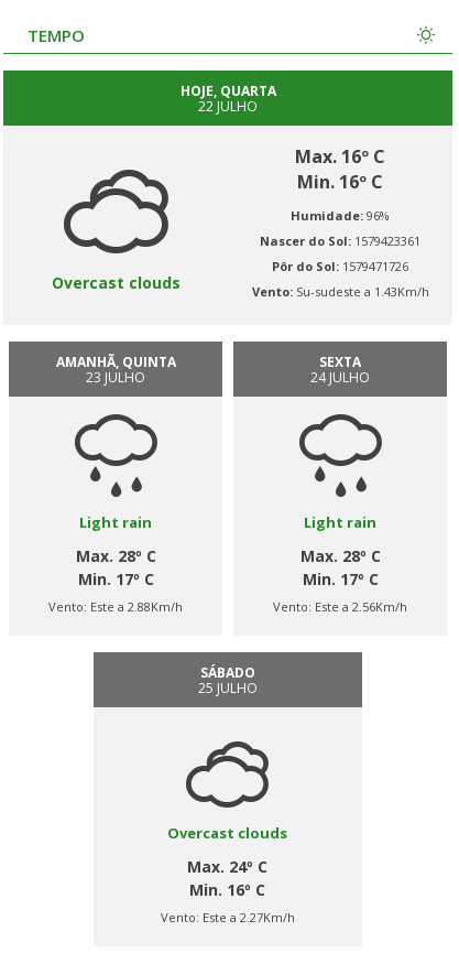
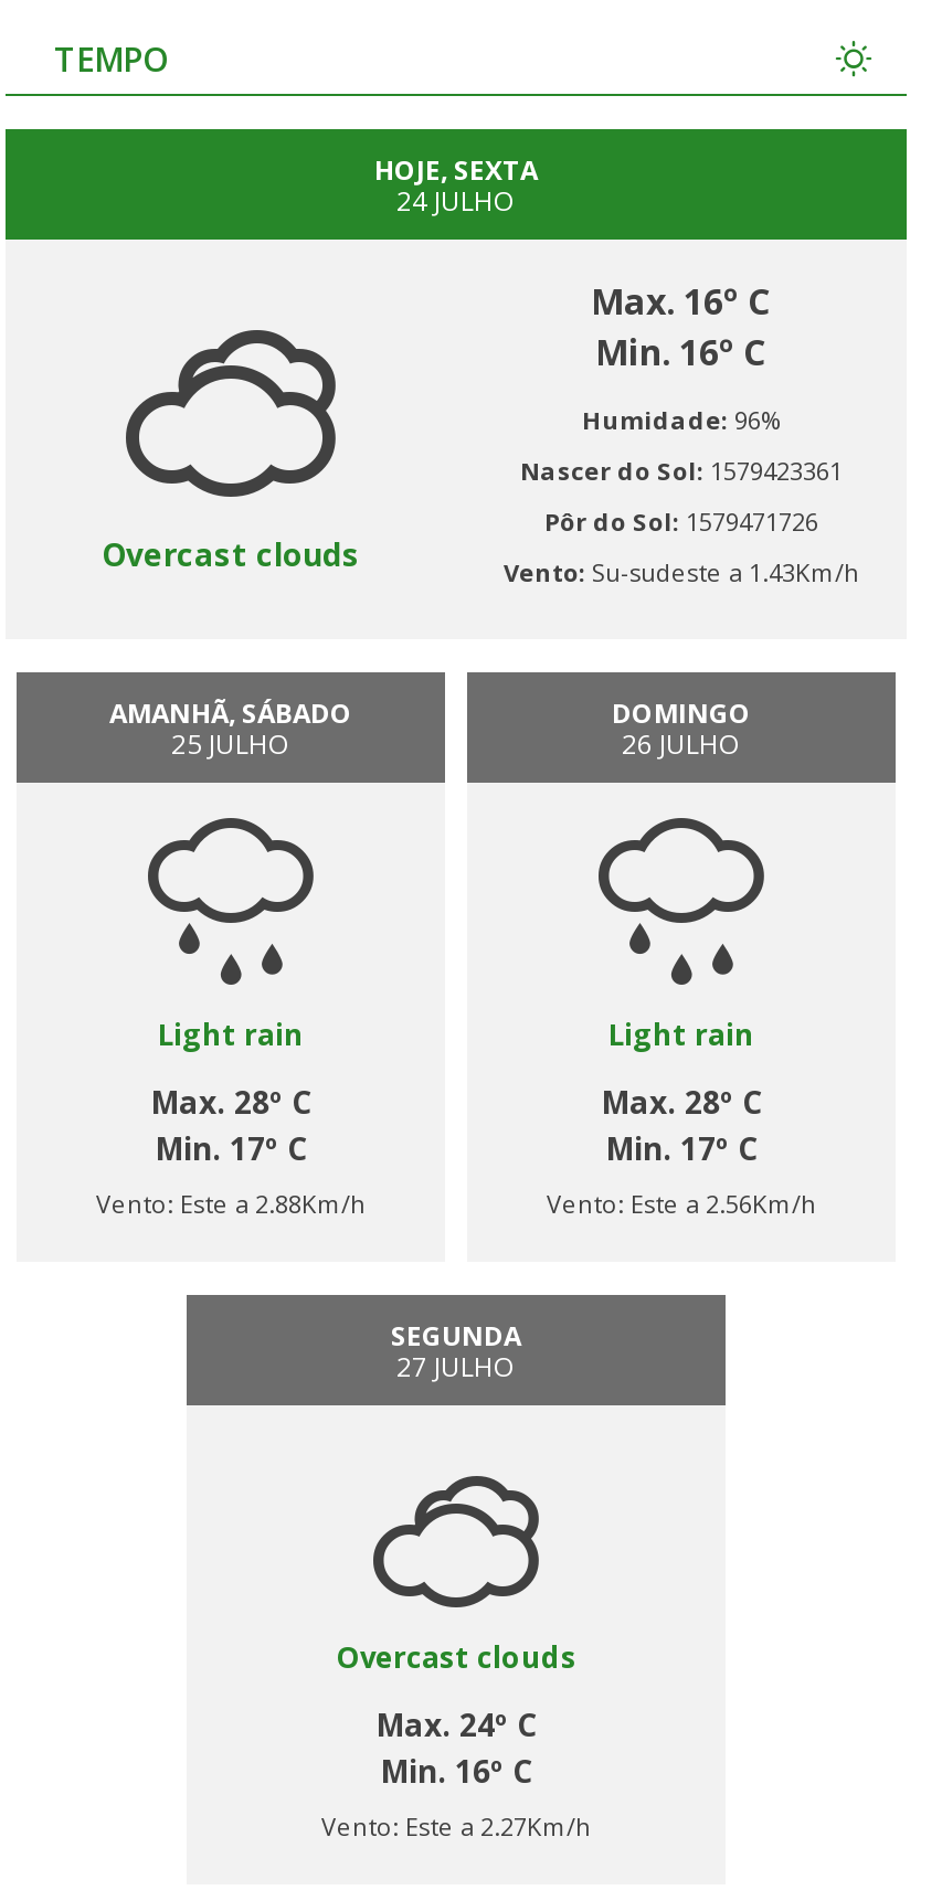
- HOJE, QUARTA
+ HOJE, SEXTA

- 22 JULHO
+ 24 JULHO

- AMANHÃ, QUINTA
+ AMANHÃ, SÁBADO

- SEXTA
- 24 JULHO
+ DOMINGO
+ 26 JULHO

- 23 JULHO
+ 25 JULHO

- SÁBADO
- 25 JULHO
+ SEGUNDA
+ 27 JULHO
